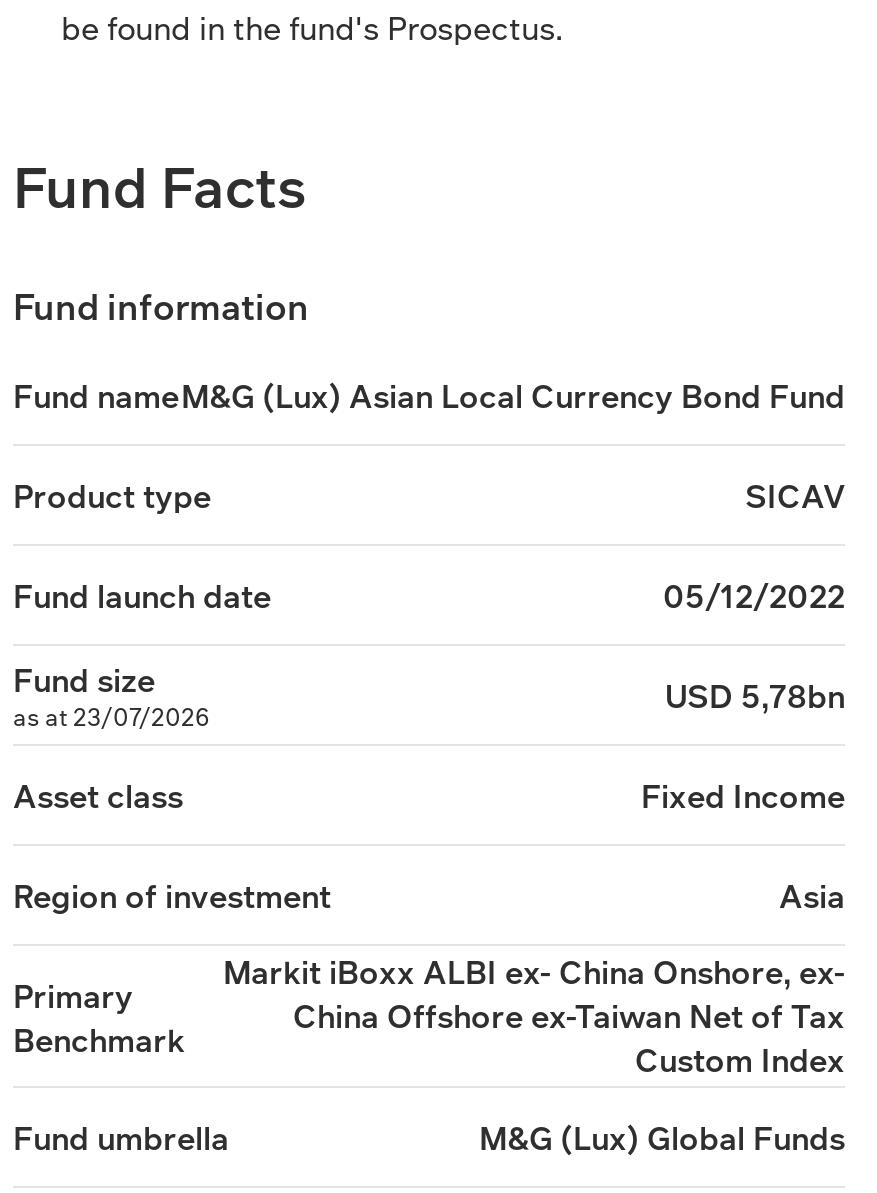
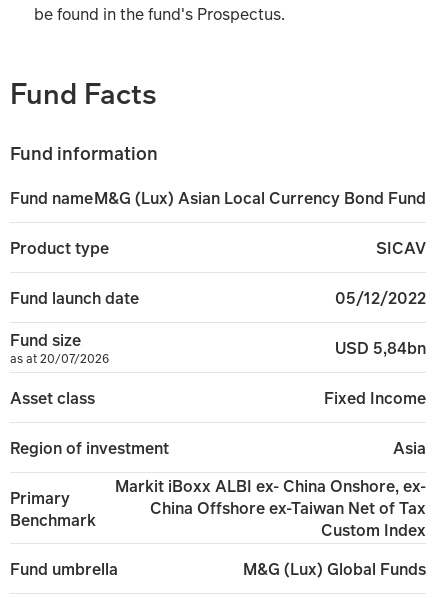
- USD 5,78bn
+ USD 5,84bn

- as at 23/07/2026
+ as at 20/07/2026
